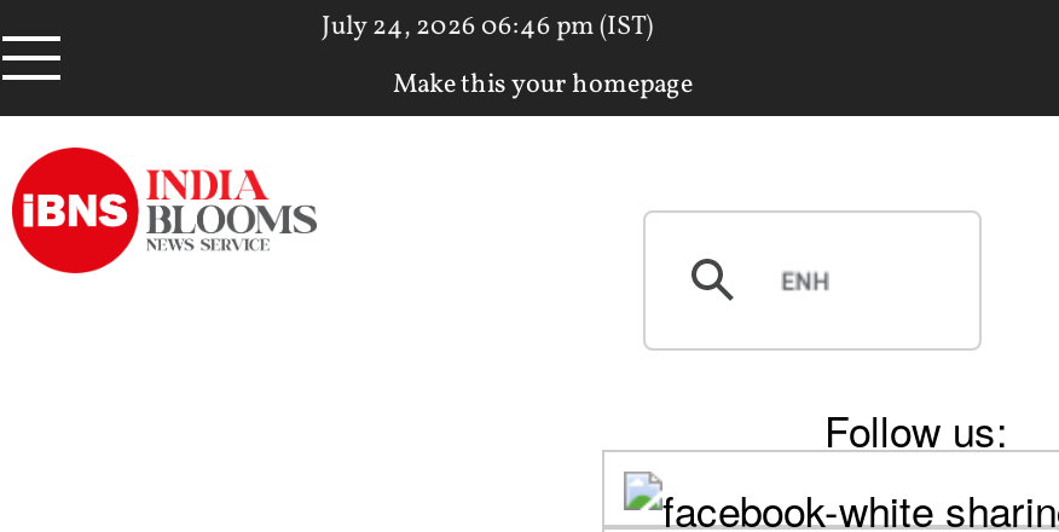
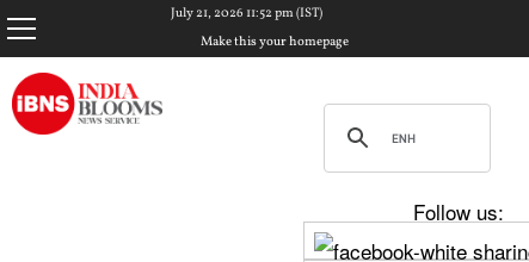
- July 24, 2026 06:46 pm (IST)
+ July 21, 2026 11:52 pm (IST)
